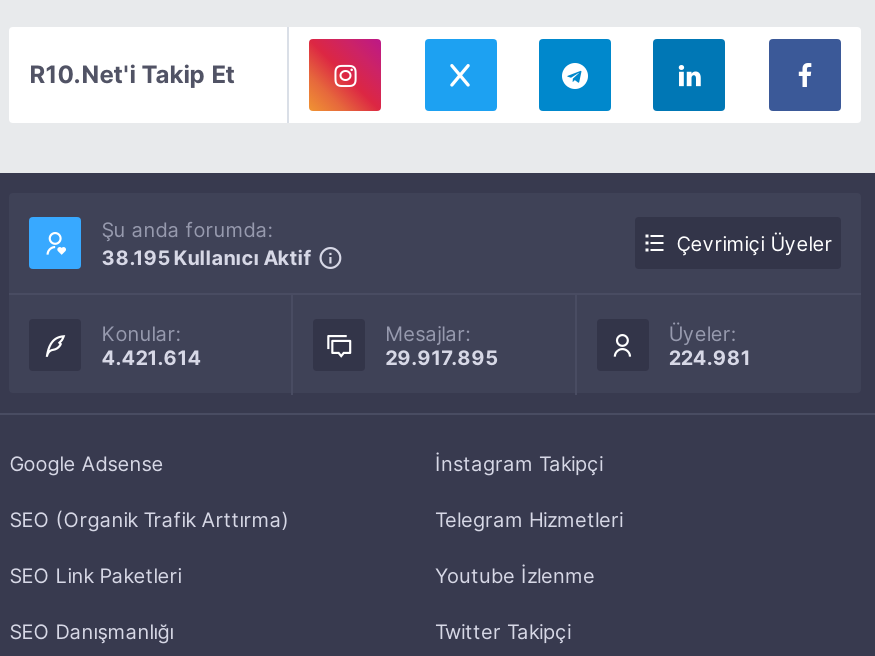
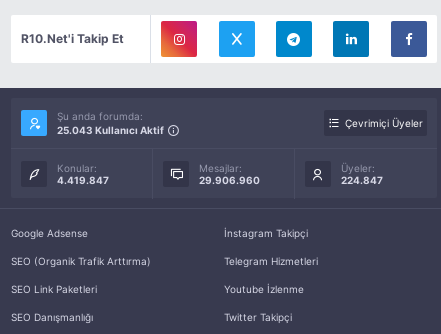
- 38.195 Kullanıcı Aktif
+ 25.043 Kullanıcı Aktif

- 4.421.614
+ 4.419.847

- 29.917.895
+ 29.906.960

- 224.981
+ 224.847
